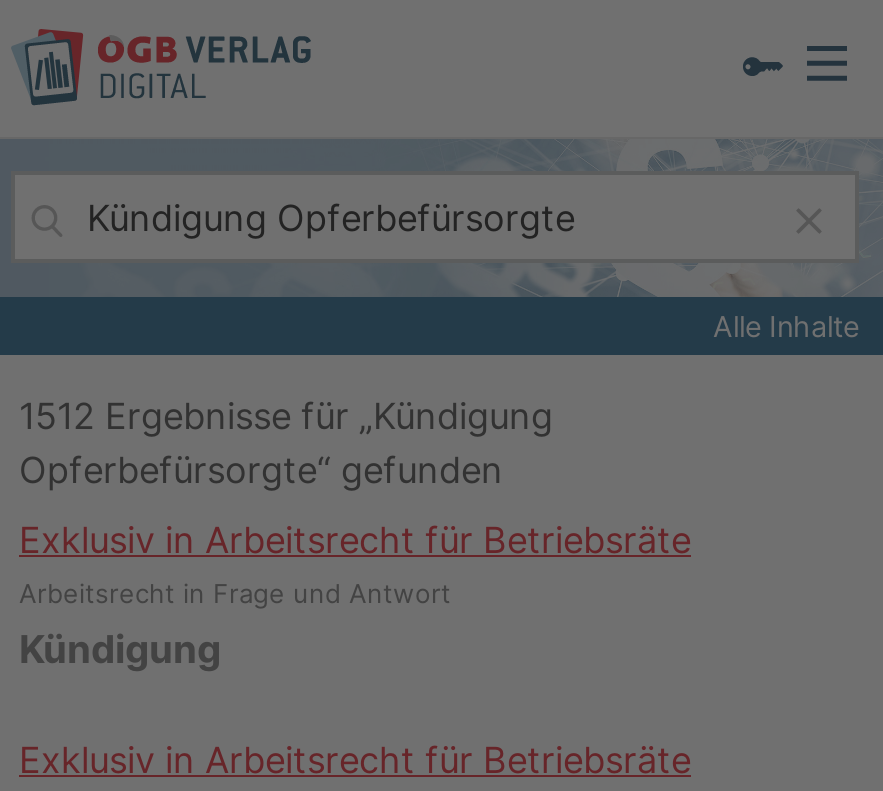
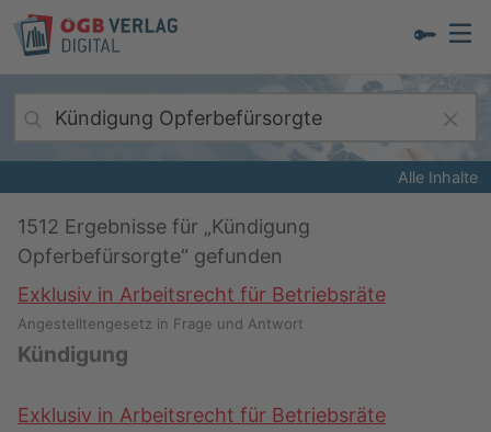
- Arbeitsrecht in Frage und Antwort
+ Angestelltengesetz in Frage und Antwort
